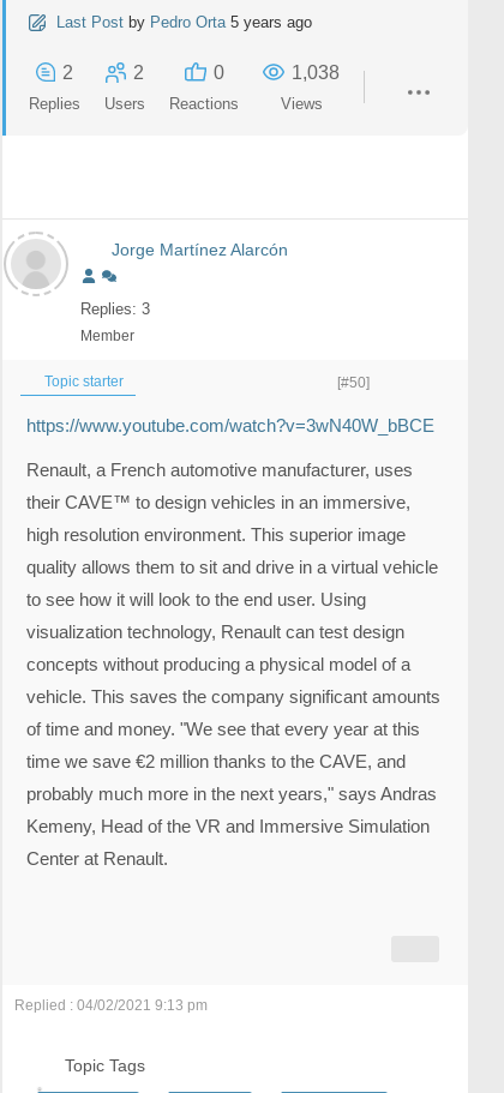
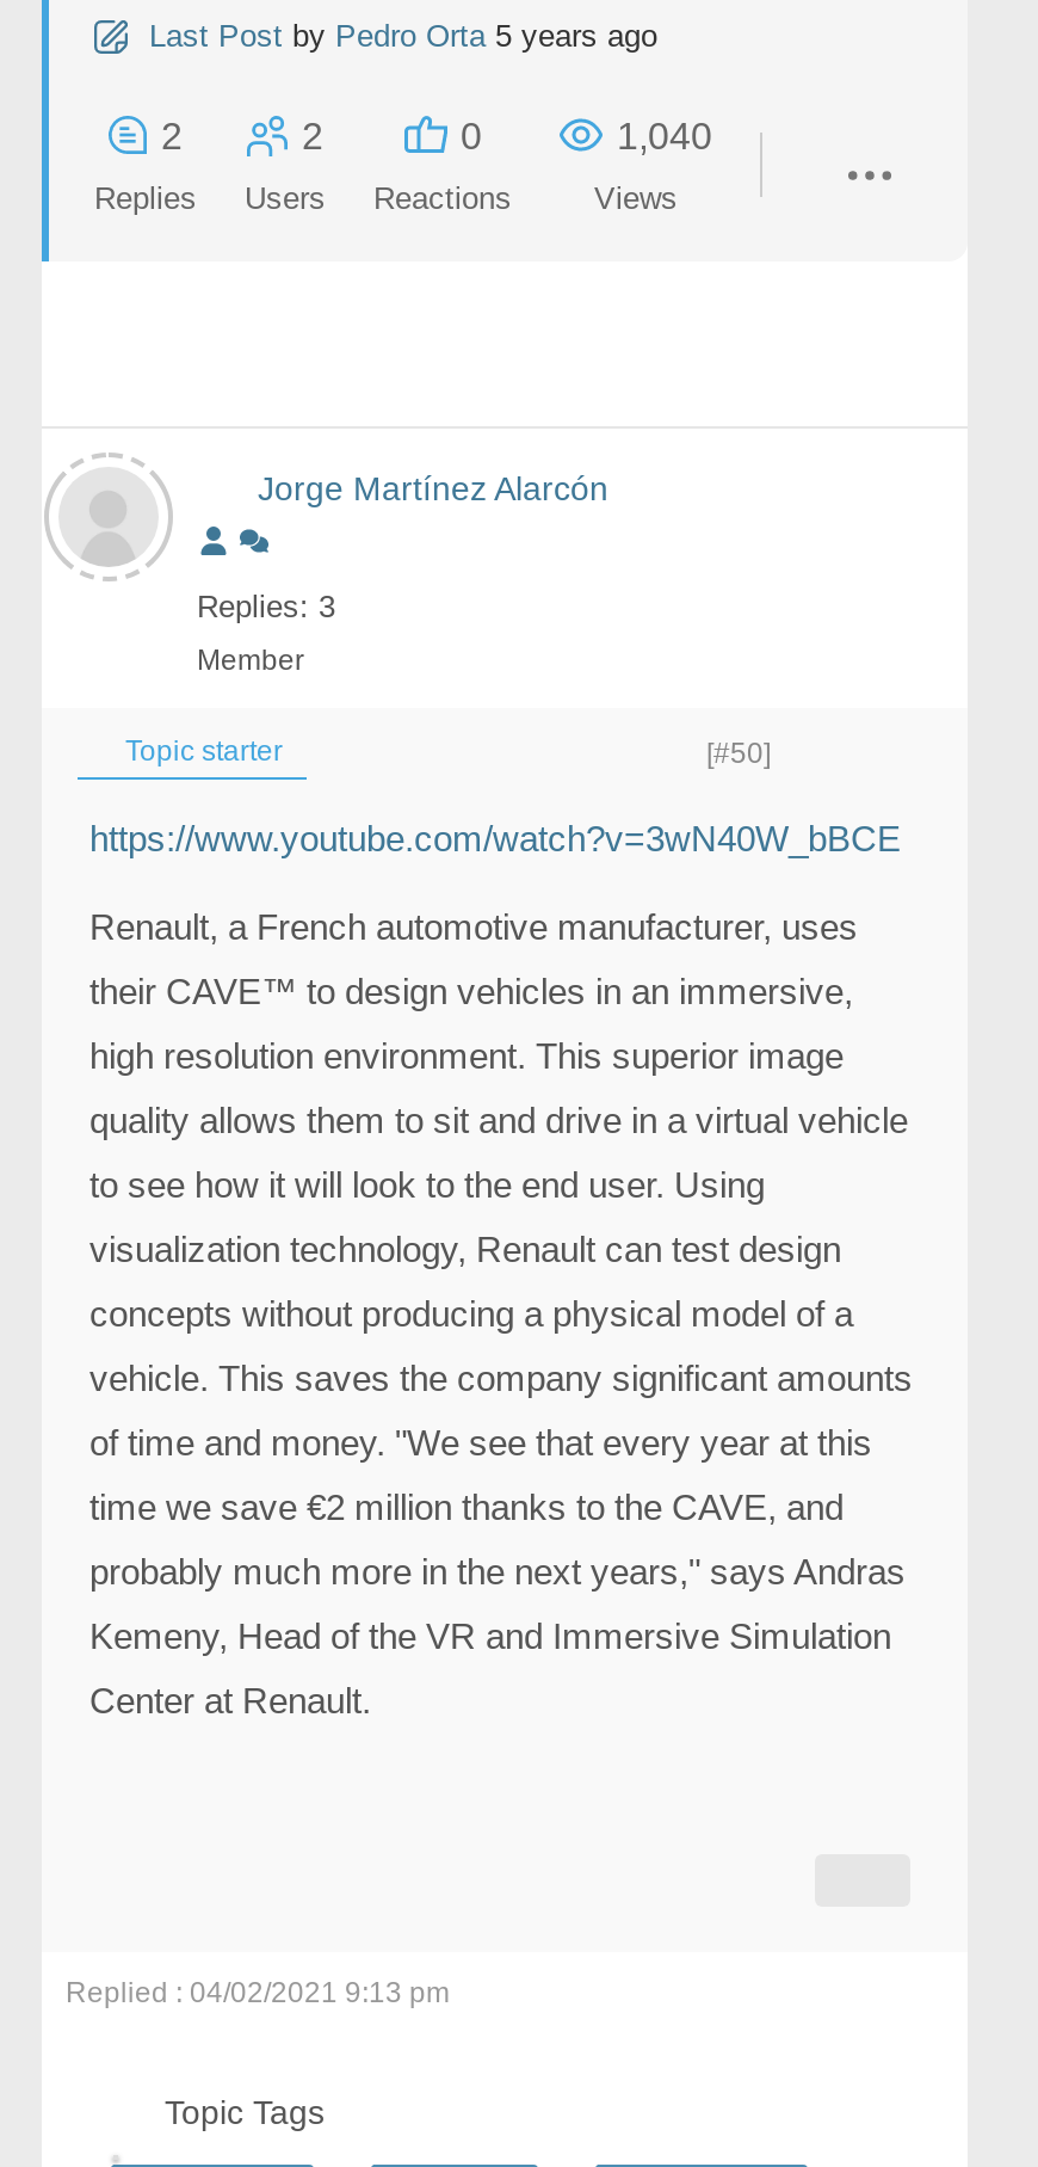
- 1,038
+ 1,040
